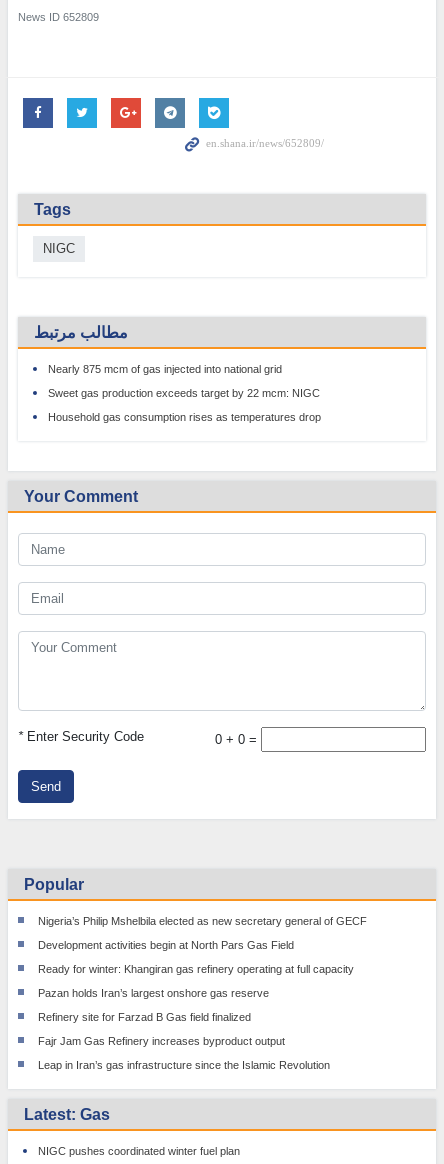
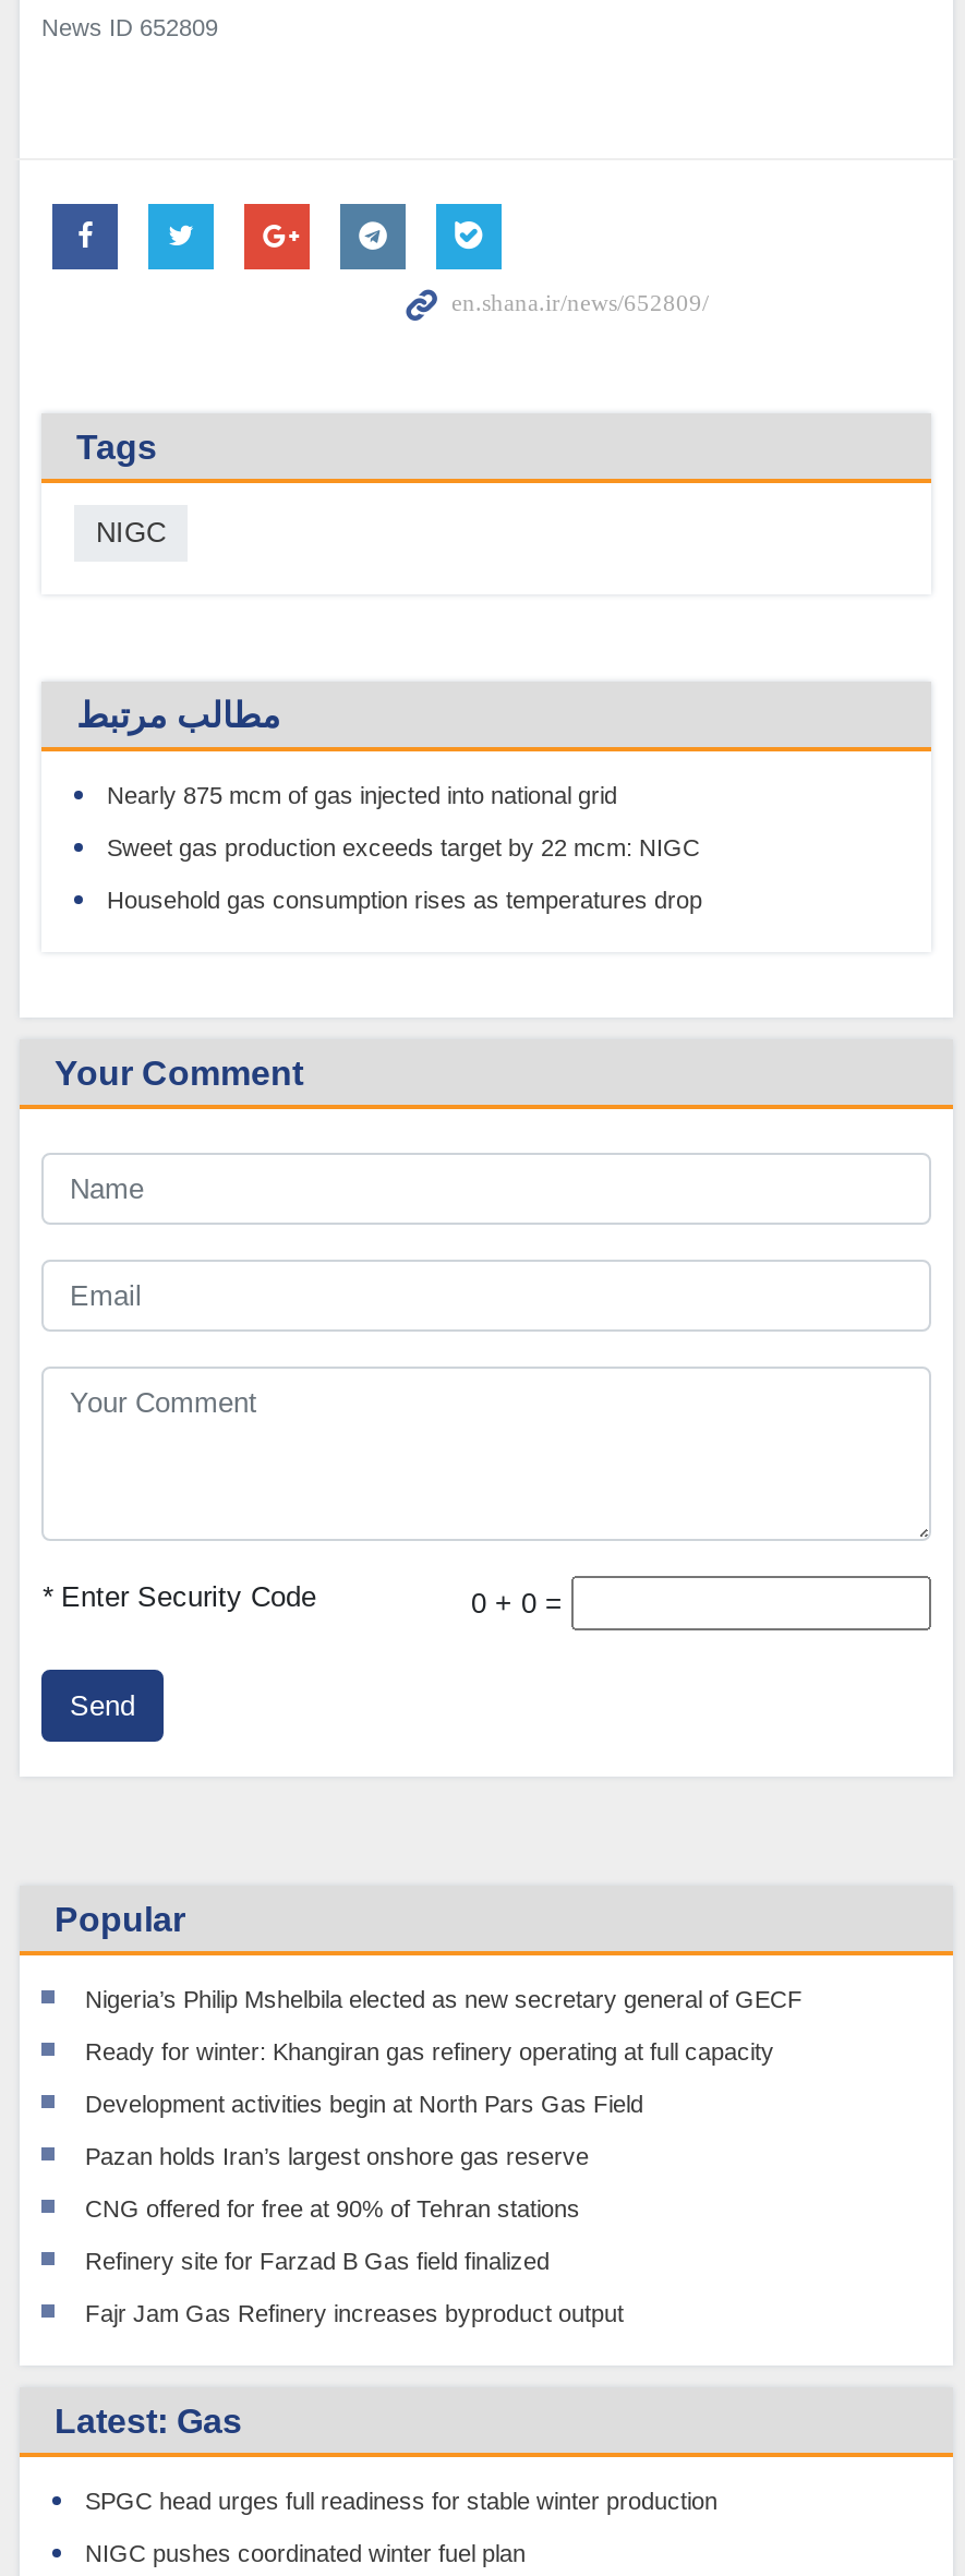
moved up: Ready for winter: Khangiran gas refinery operating at full capacity

+ CNG offered for free at 90% of Tehran stations

- Leap in Iran’s gas infrastructure since the Islamic Revolution

+ SPGC head urges full readiness for stable winter production
